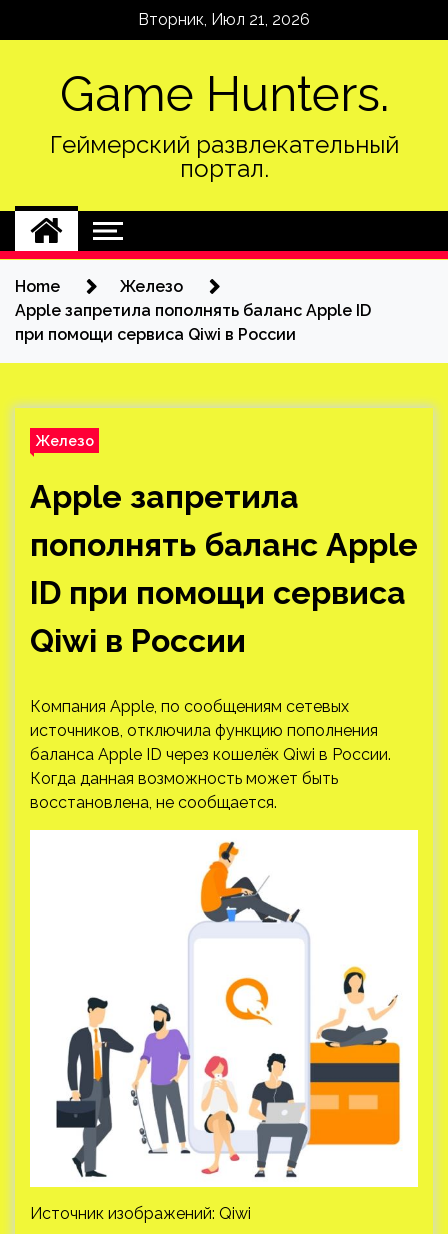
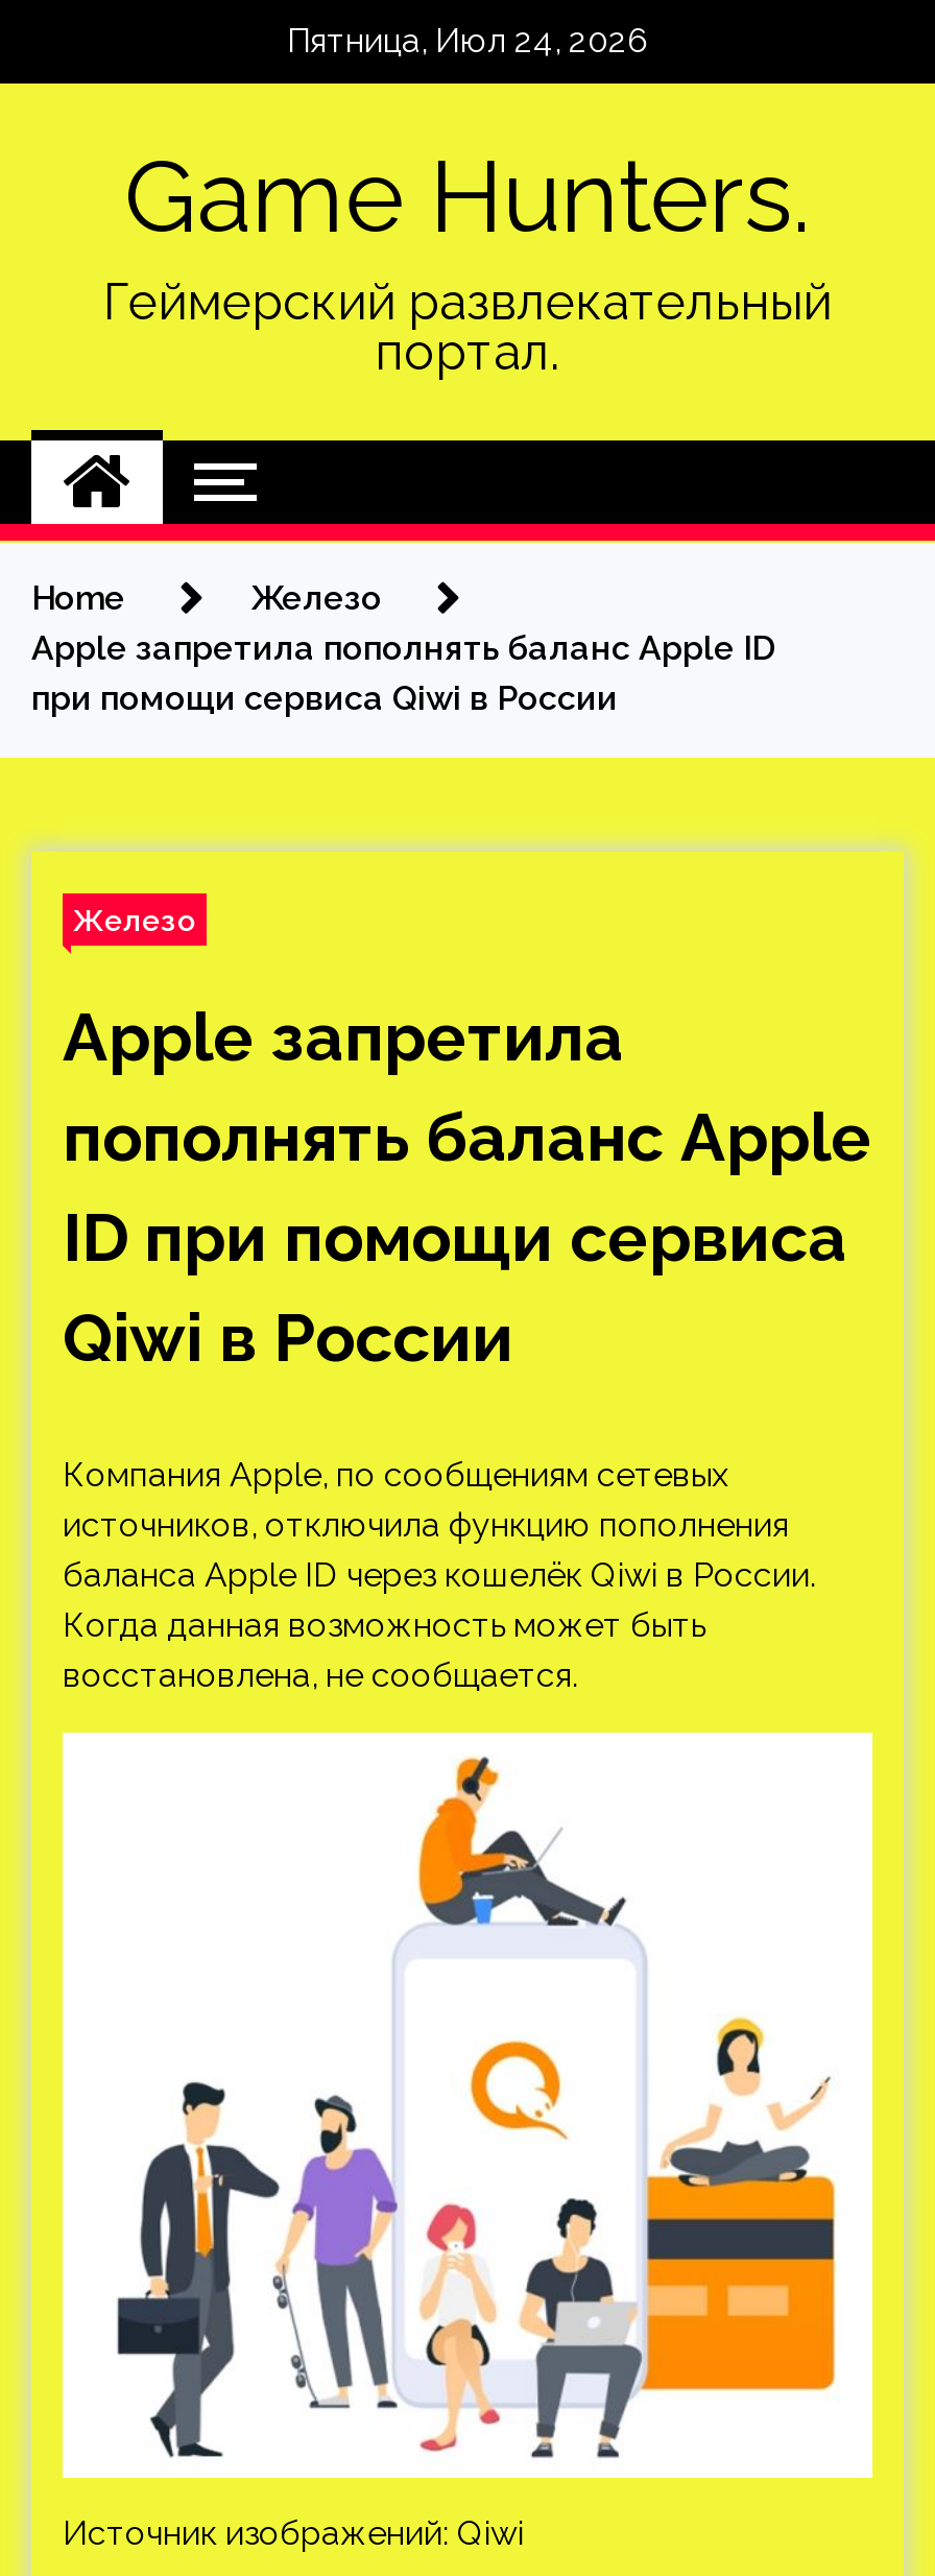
- Вторник, Июл 21, 2026
+ Пятница, Июл 24, 2026
